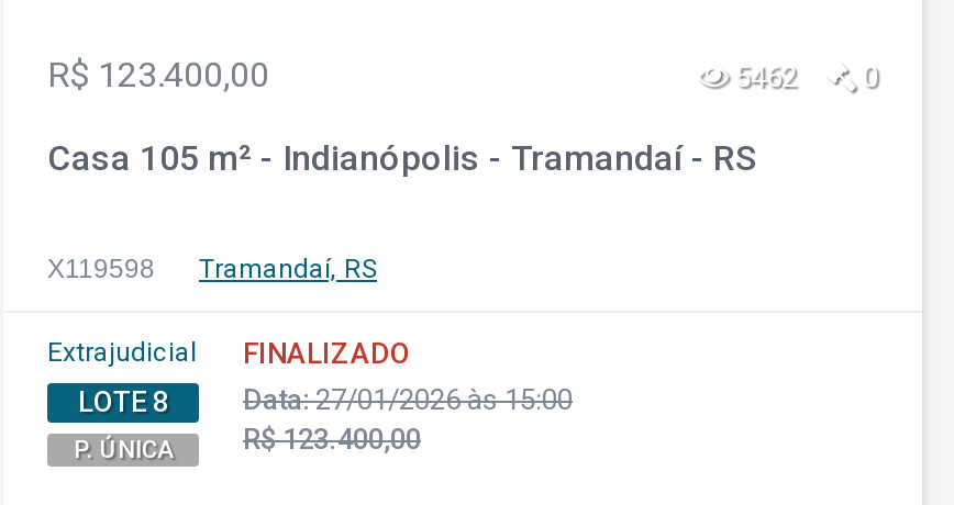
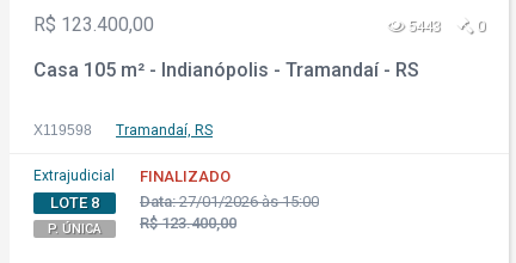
- 5462 0
+ 5443 0
